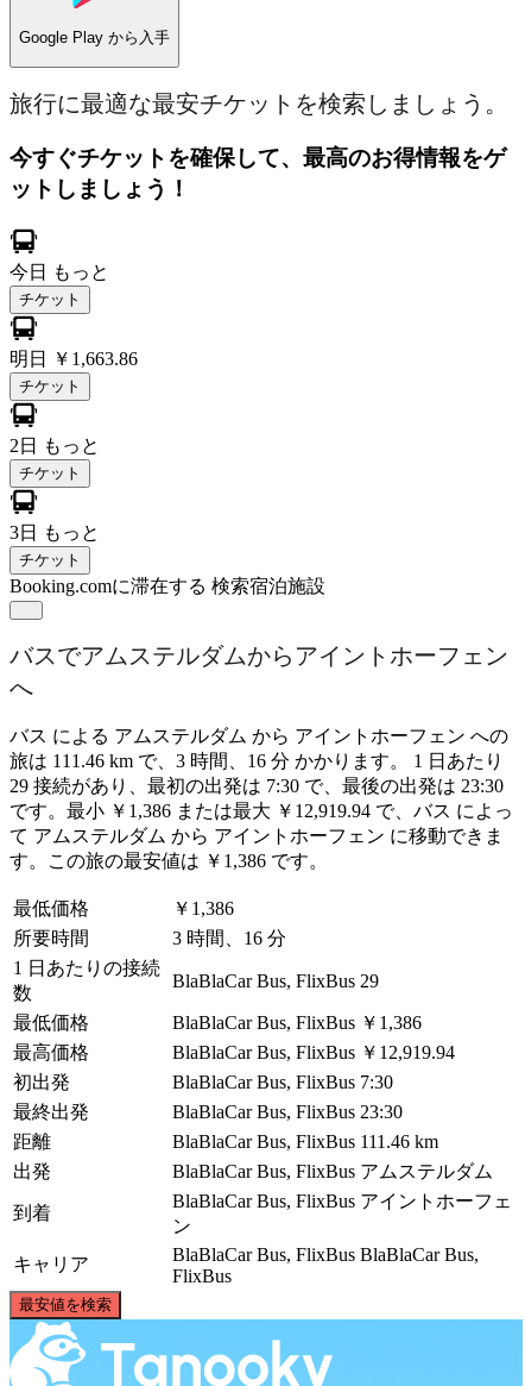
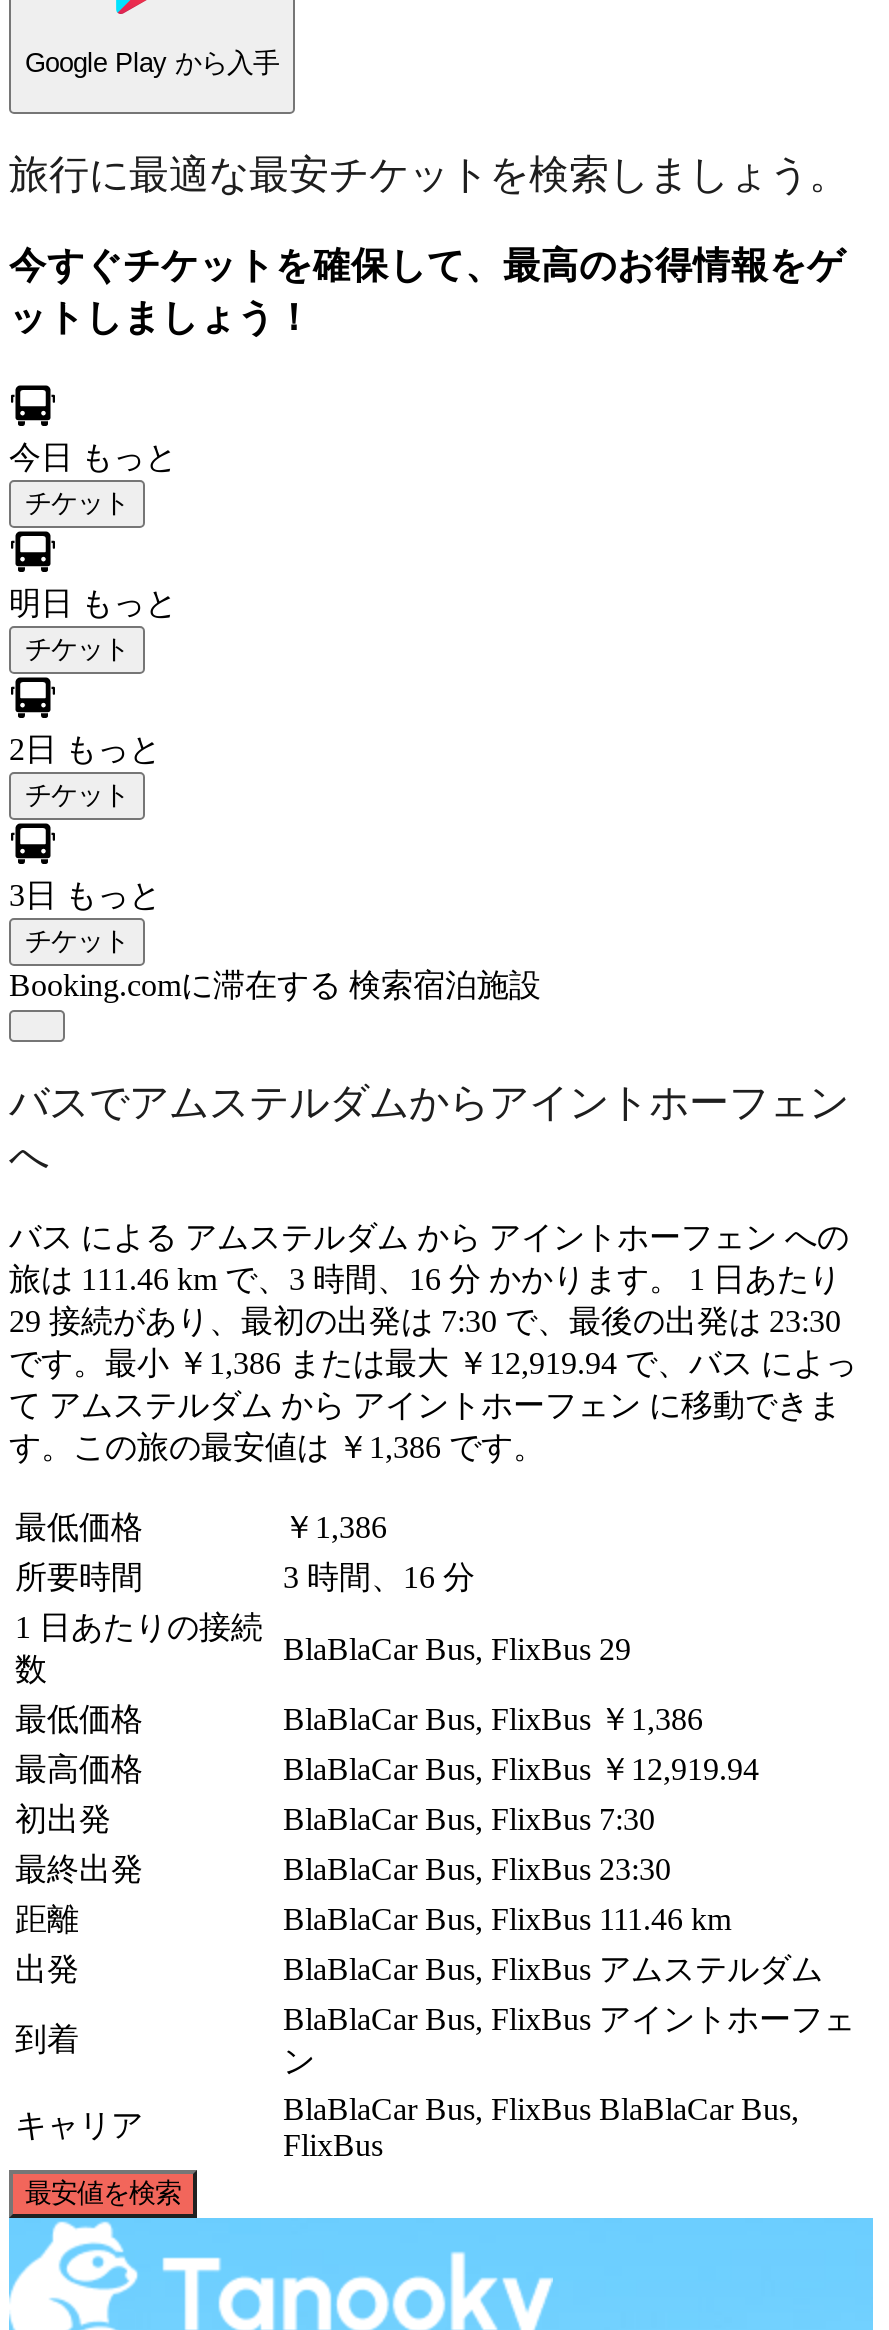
- 明日￥1,663.86
+ 明日もっと
